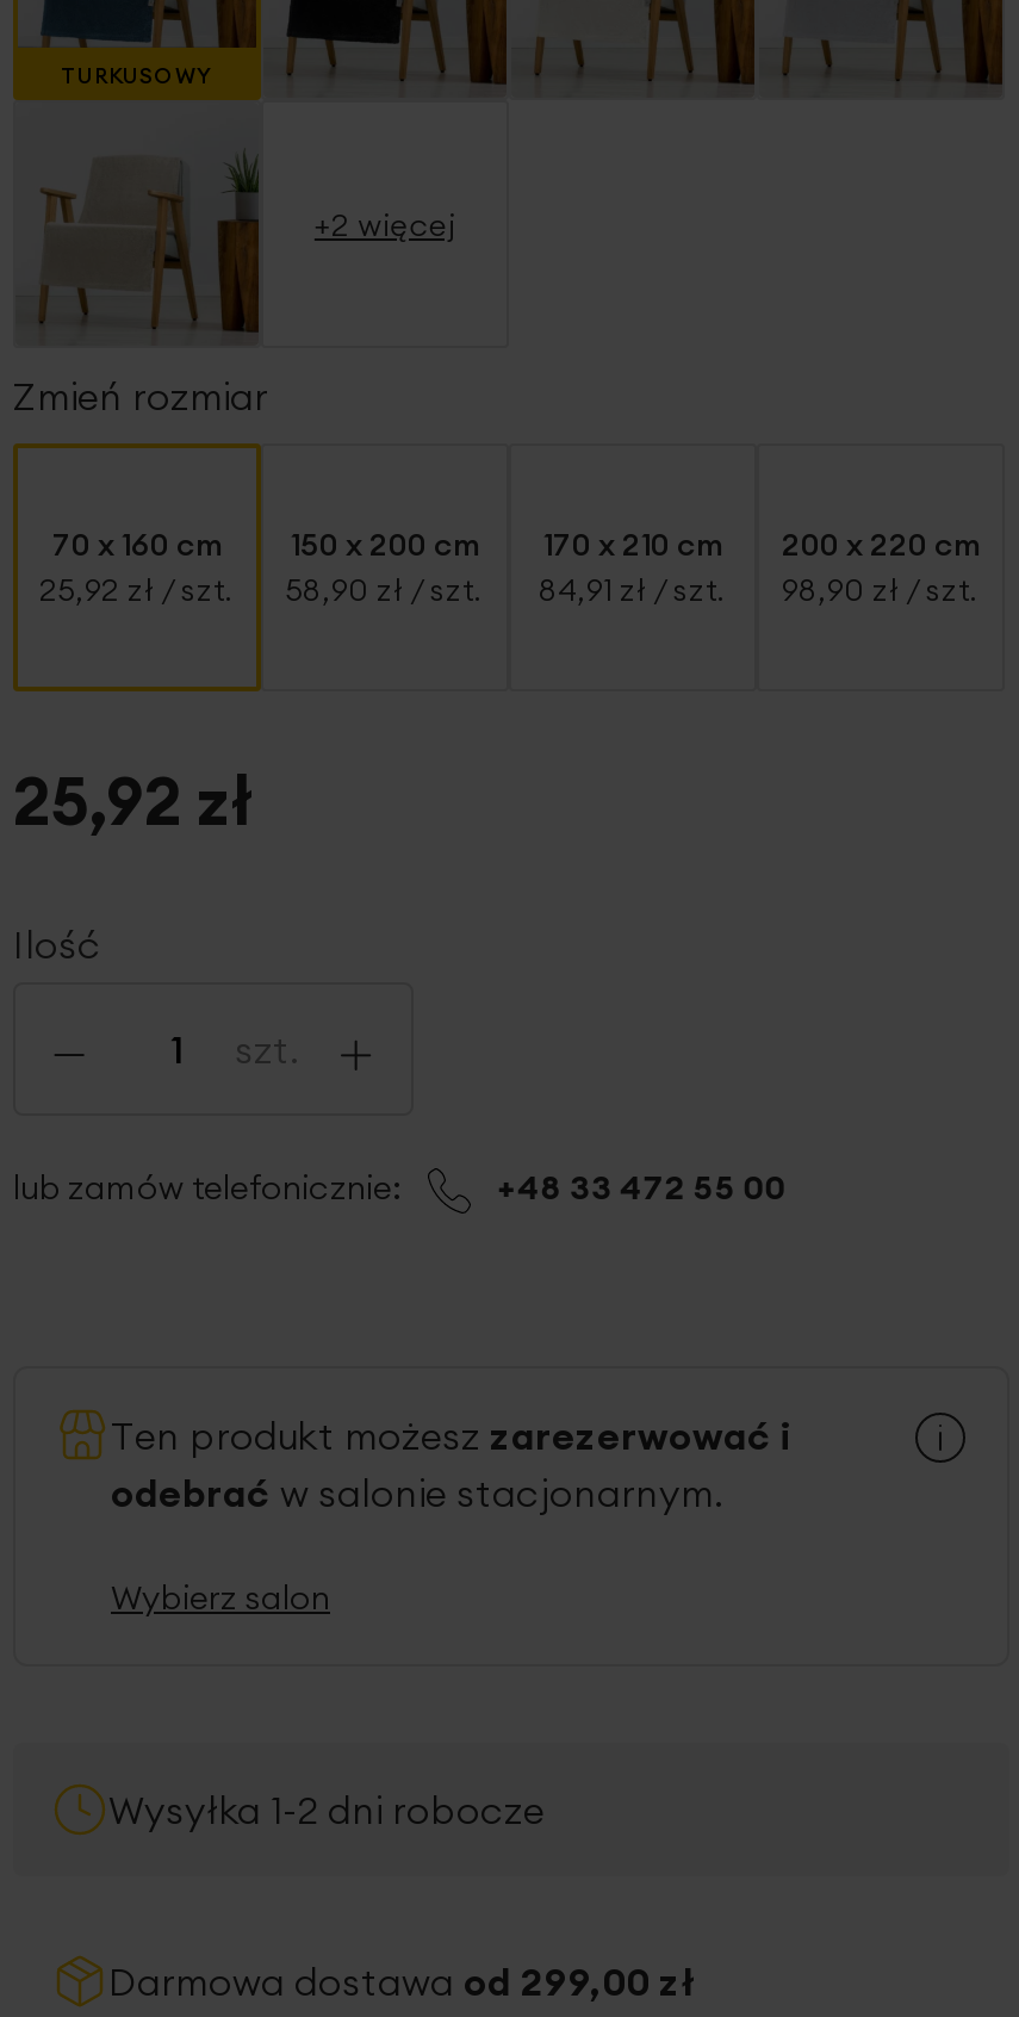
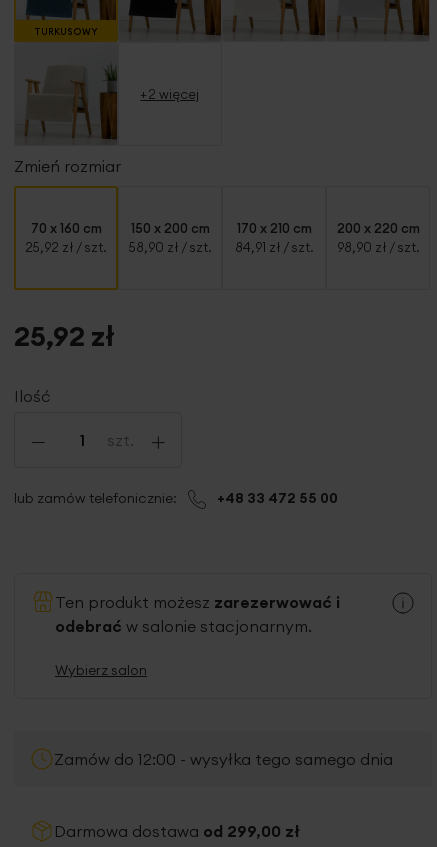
- Wysyłka 1-2 dni robocze
+ Zamów do 12:00 - wysyłka tego samego dnia
